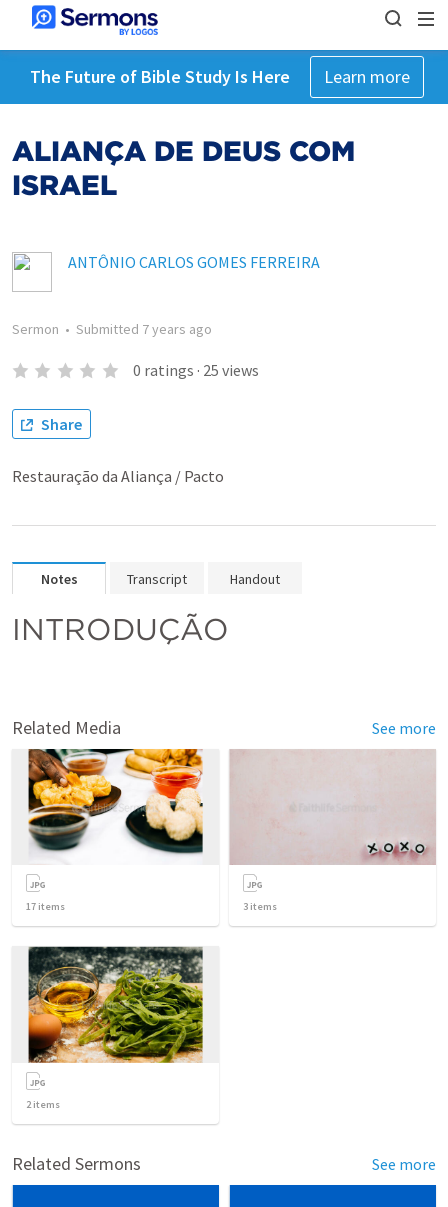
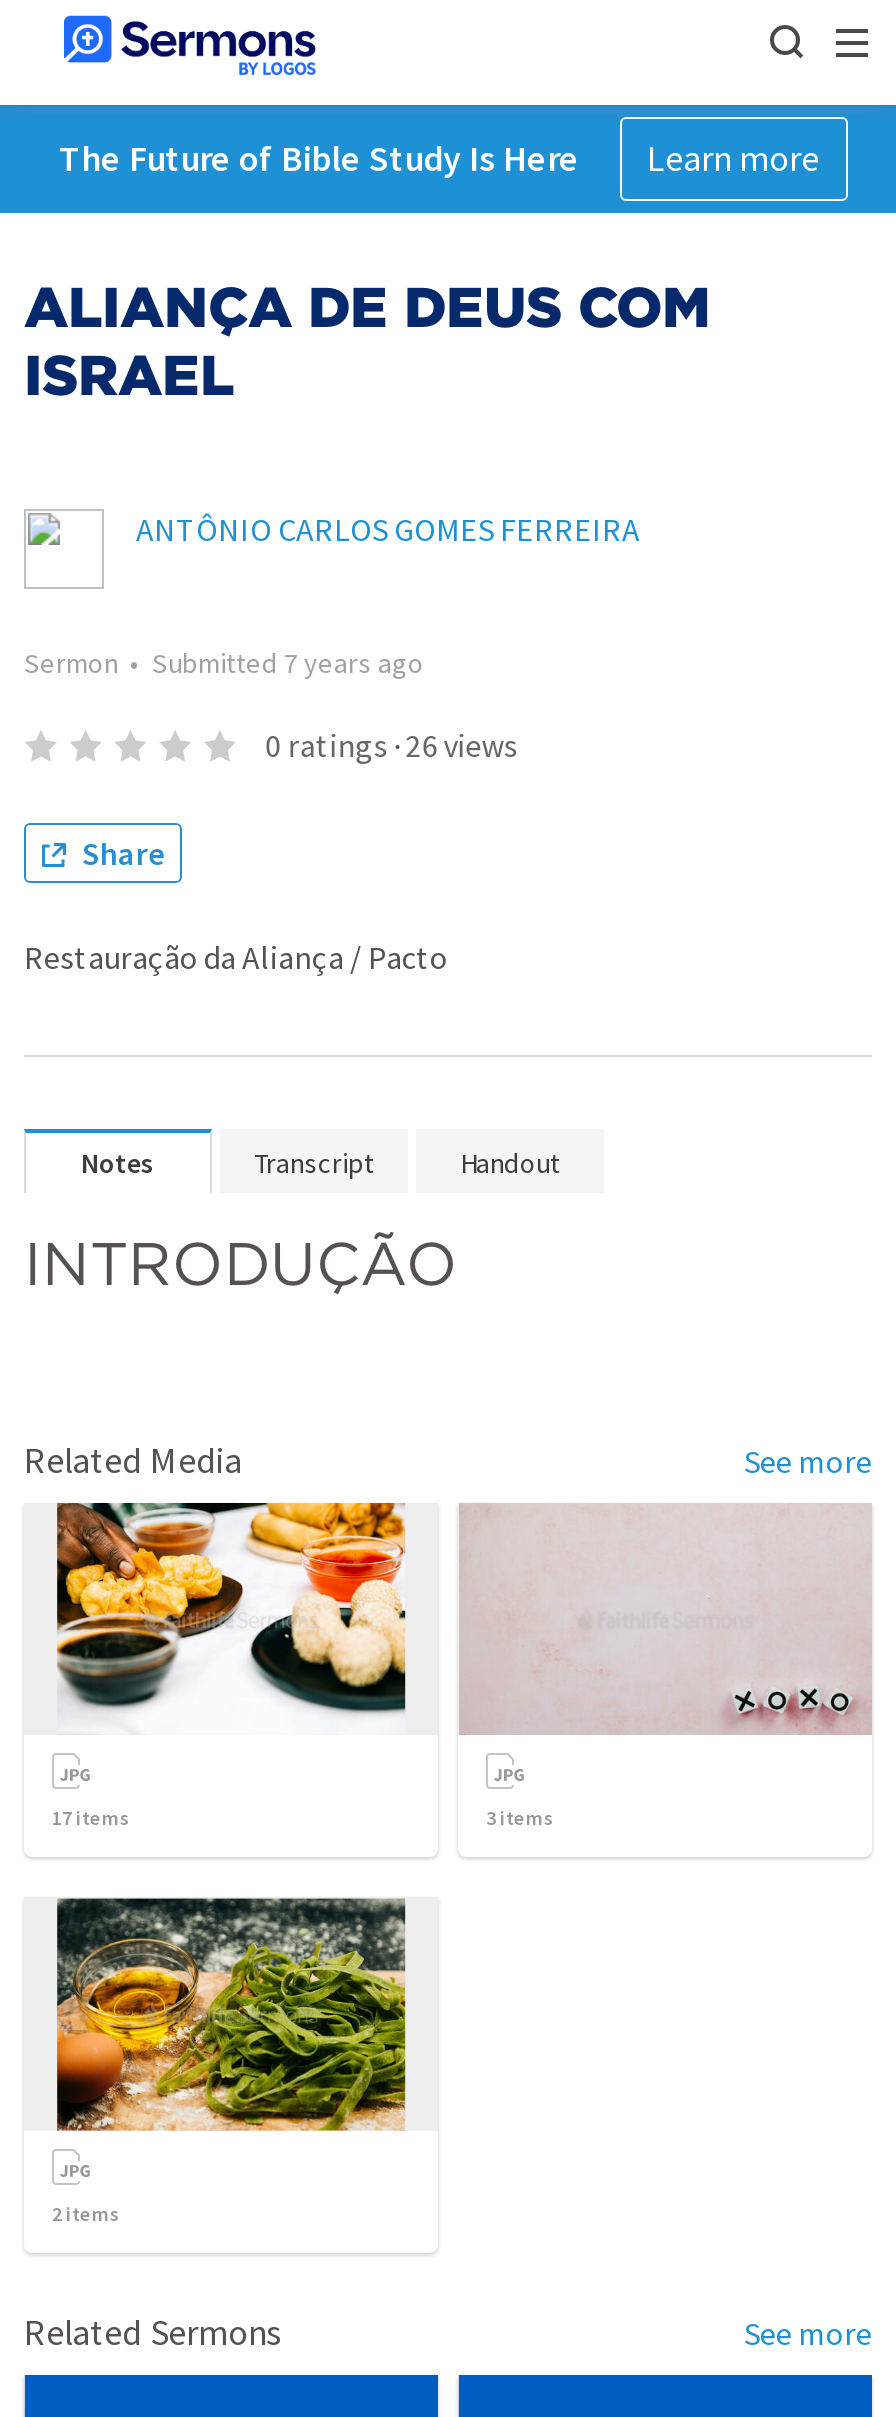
- 0 ratings · 25 views
+ 0 ratings · 26 views
